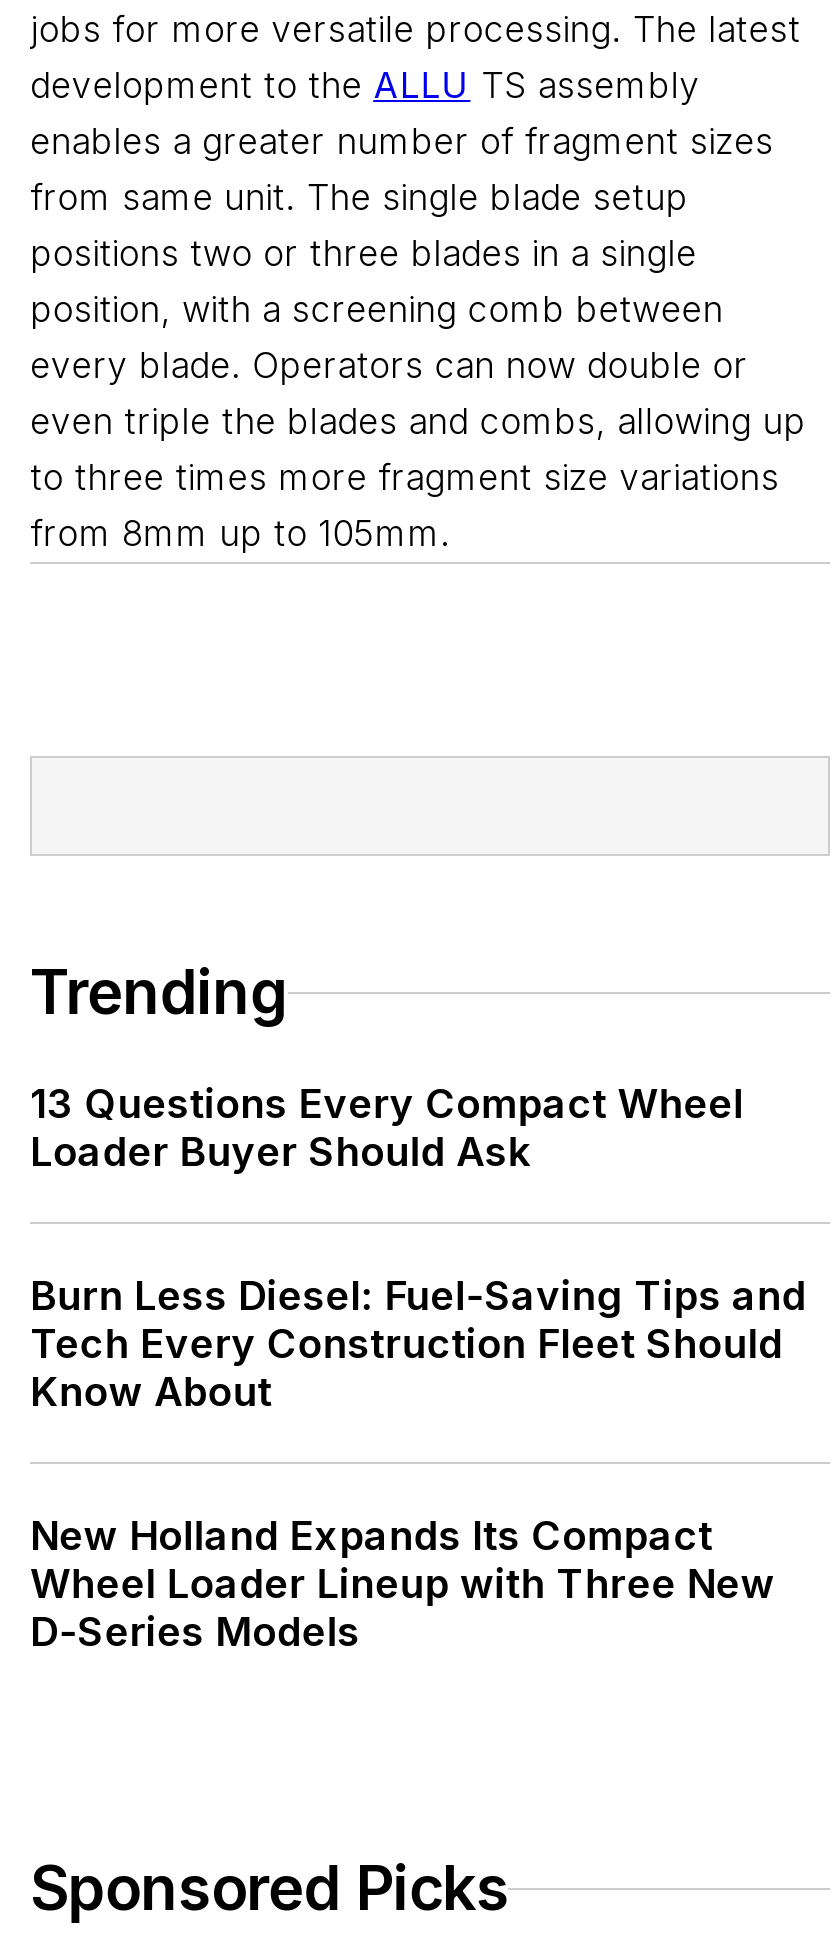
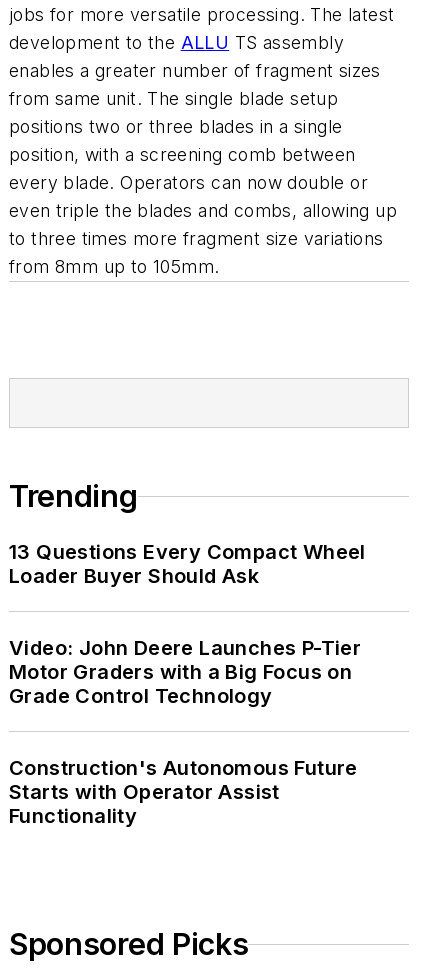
- Burn Less Diesel: Fuel-Saving Tips and
- Tech Every Construction Fleet Should
- Know About
+ Video: John Deere Launches P-Tier
+ Motor Graders with a Big Focus on
+ Grade Control Technology

- New Holland Expands Its Compact
- Wheel Loader Lineup with Three New
- D-Series Models
+ Construction's Autonomous Future
+ Starts with Operator Assist
+ Functionality
